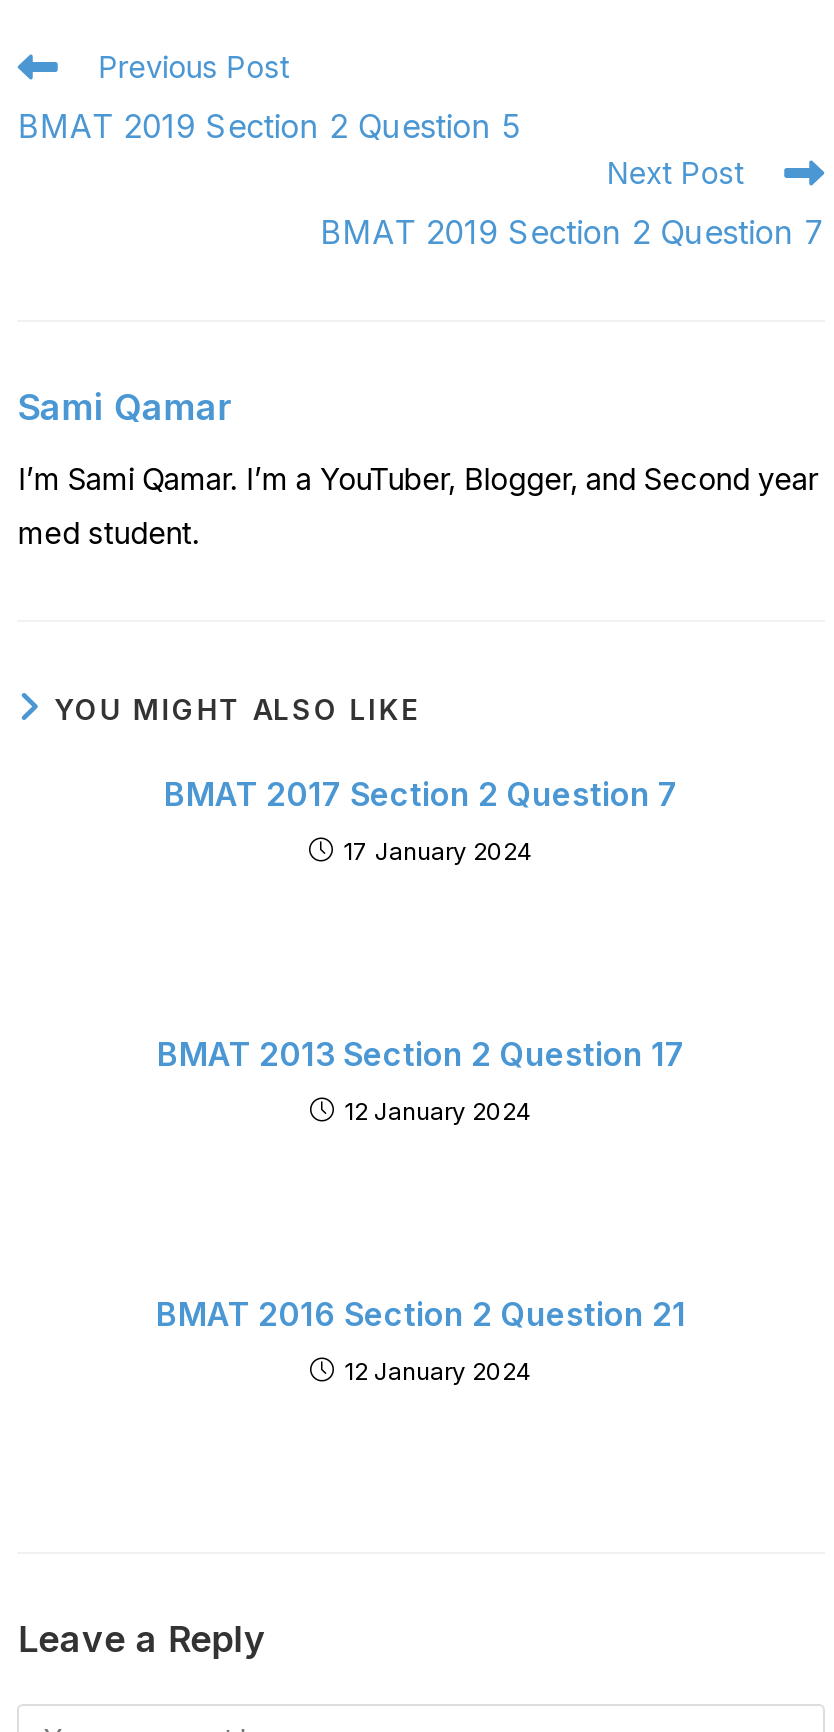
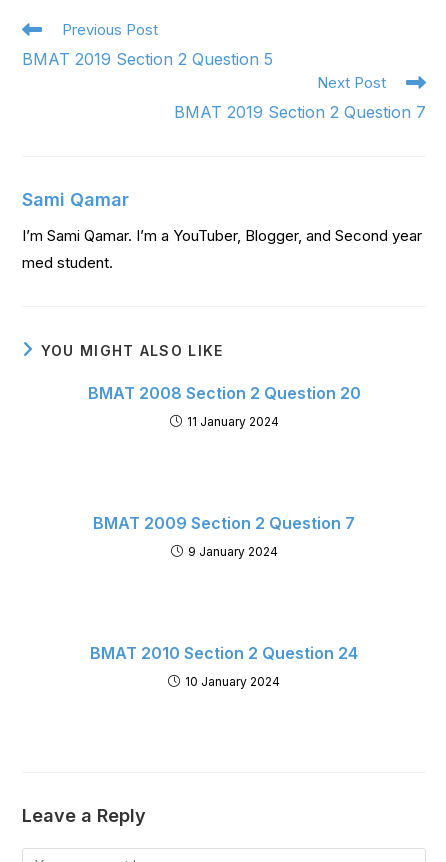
- BMAT 2017 Section 2 Question 7
+ BMAT 2008 Section 2 Question 20

- 17 January 2024
+ 11 January 2024

- BMAT 2013 Section 2 Question 17
+ BMAT 2009 Section 2 Question 7

- 12 January 2024
+ 9 January 2024

- BMAT 2016 Section 2 Question 21
+ BMAT 2010 Section 2 Question 24

- 12 January 2024
+ 10 January 2024
